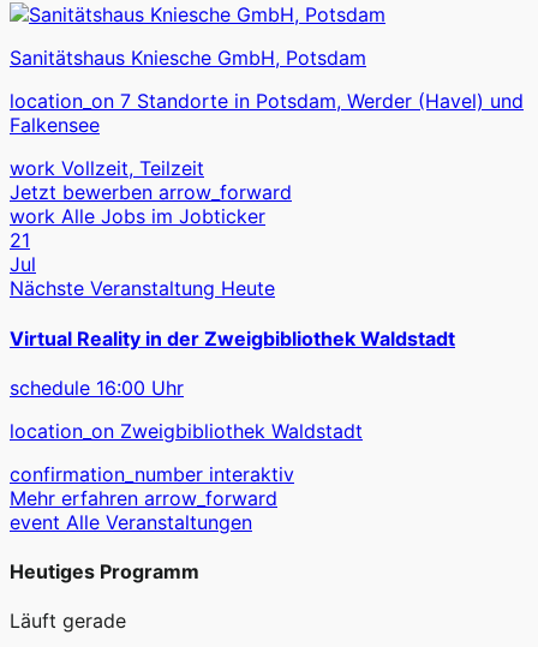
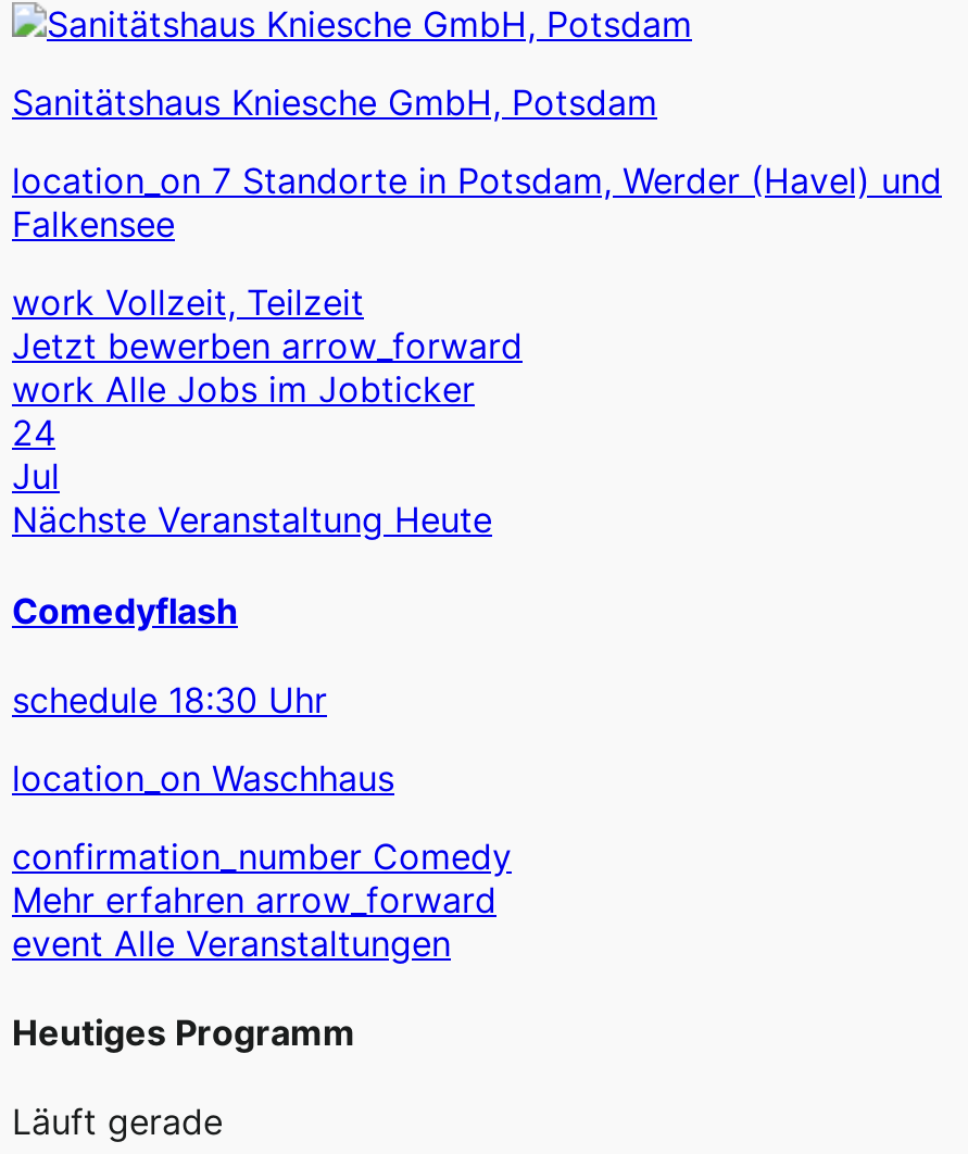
- 21
+ 24

- Virtual Reality in der Zweigbibliothek Waldstadt
+ Comedyflash

- schedule 16:00 Uhr
+ schedule 18:30 Uhr

- location_on Zweigbibliothek Waldstadt
+ location_on Waschhaus

- confirmation_number interaktiv
+ confirmation_number Comedy
